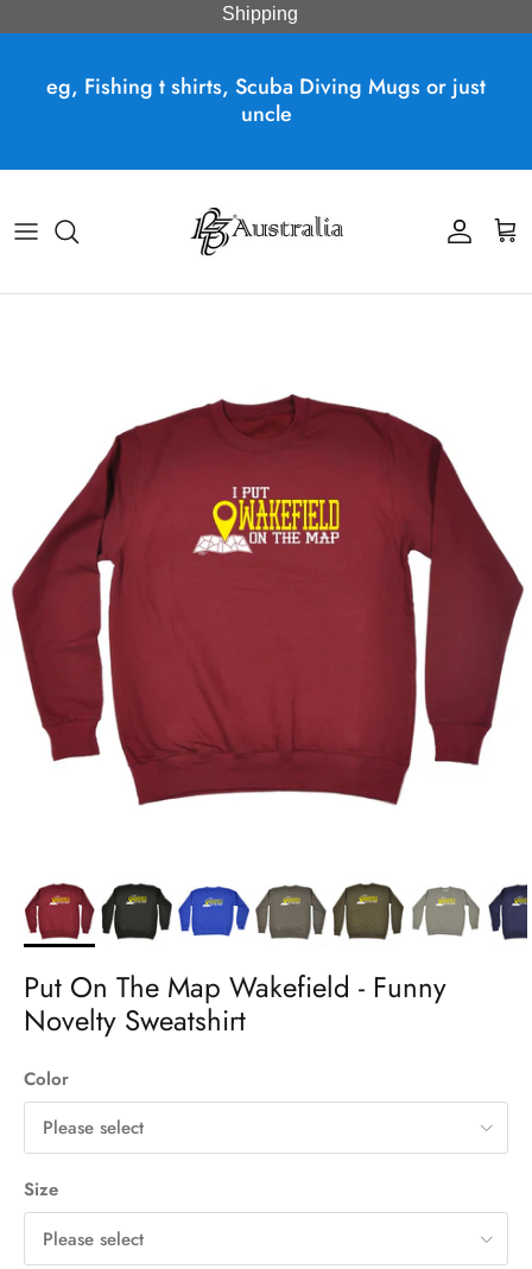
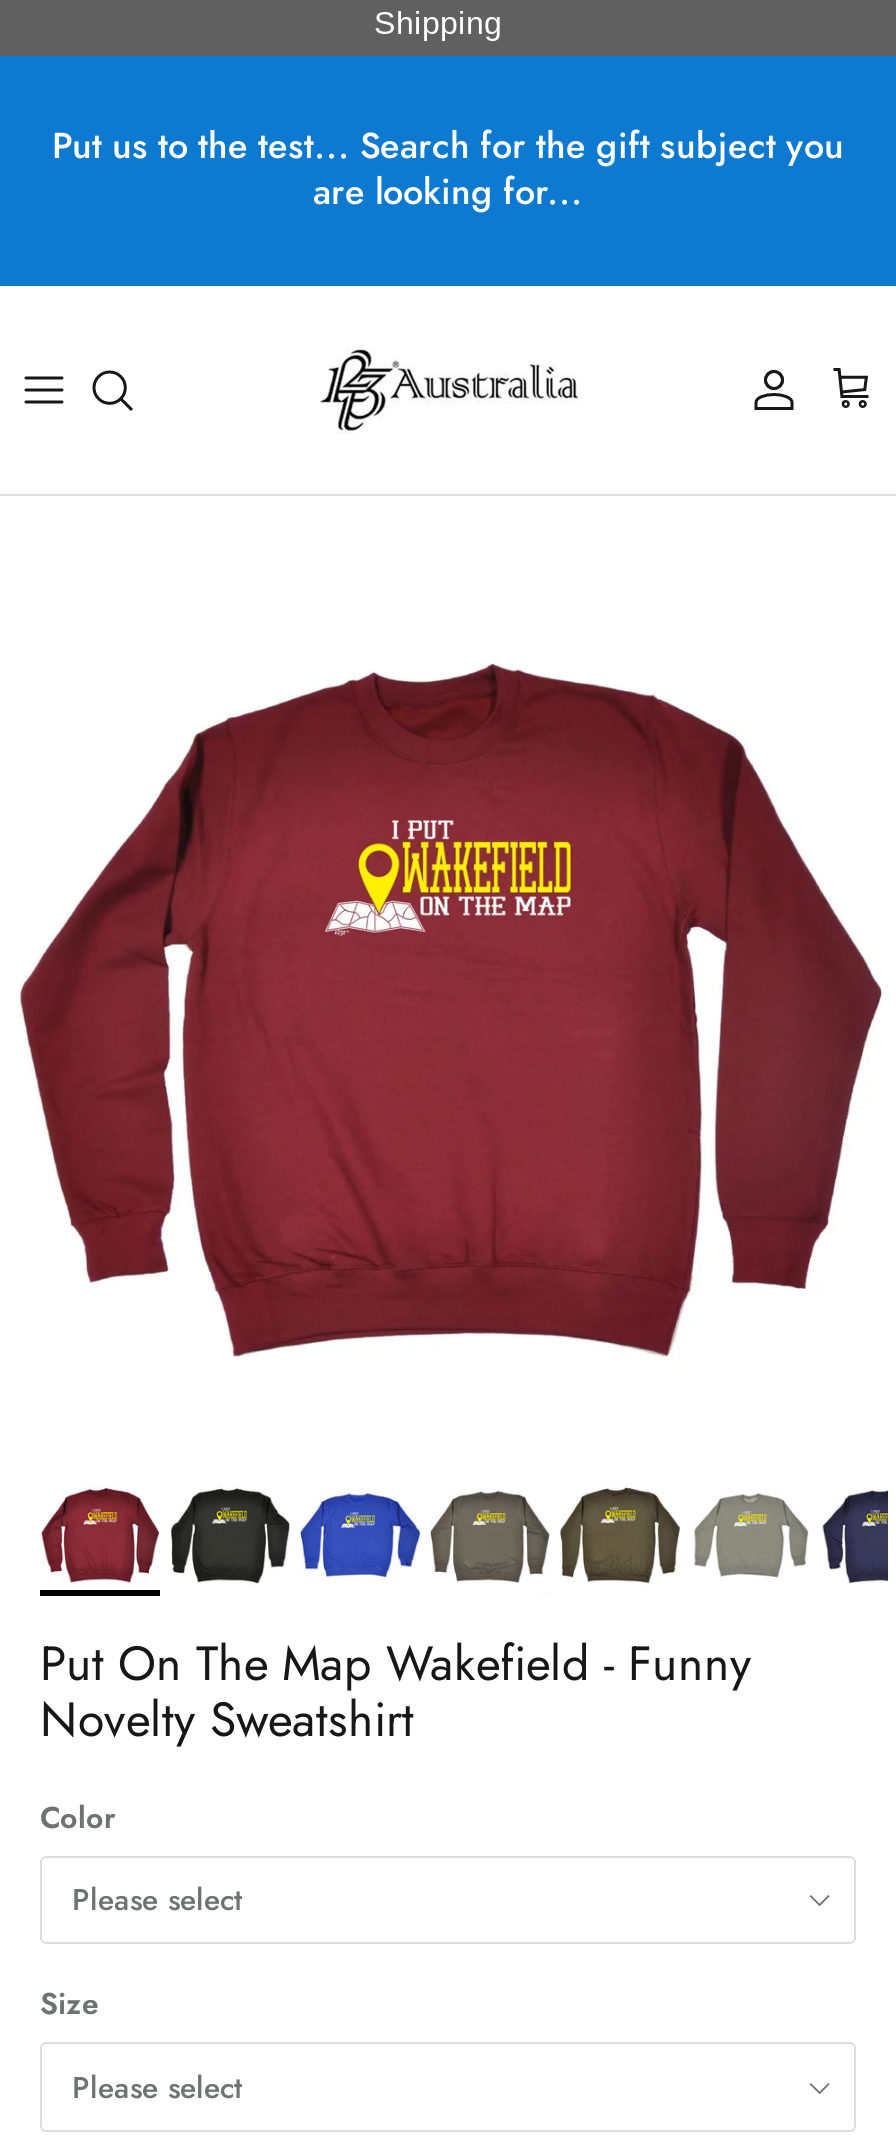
- eg, Fishing t shirts, Scuba Diving Mugs or just
- uncle
+ Put us to the test... Search for the gift subject you
+ are looking for...
